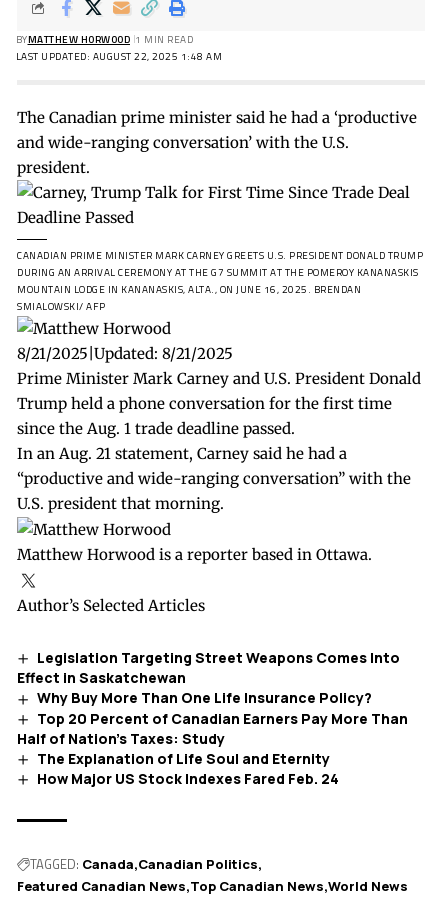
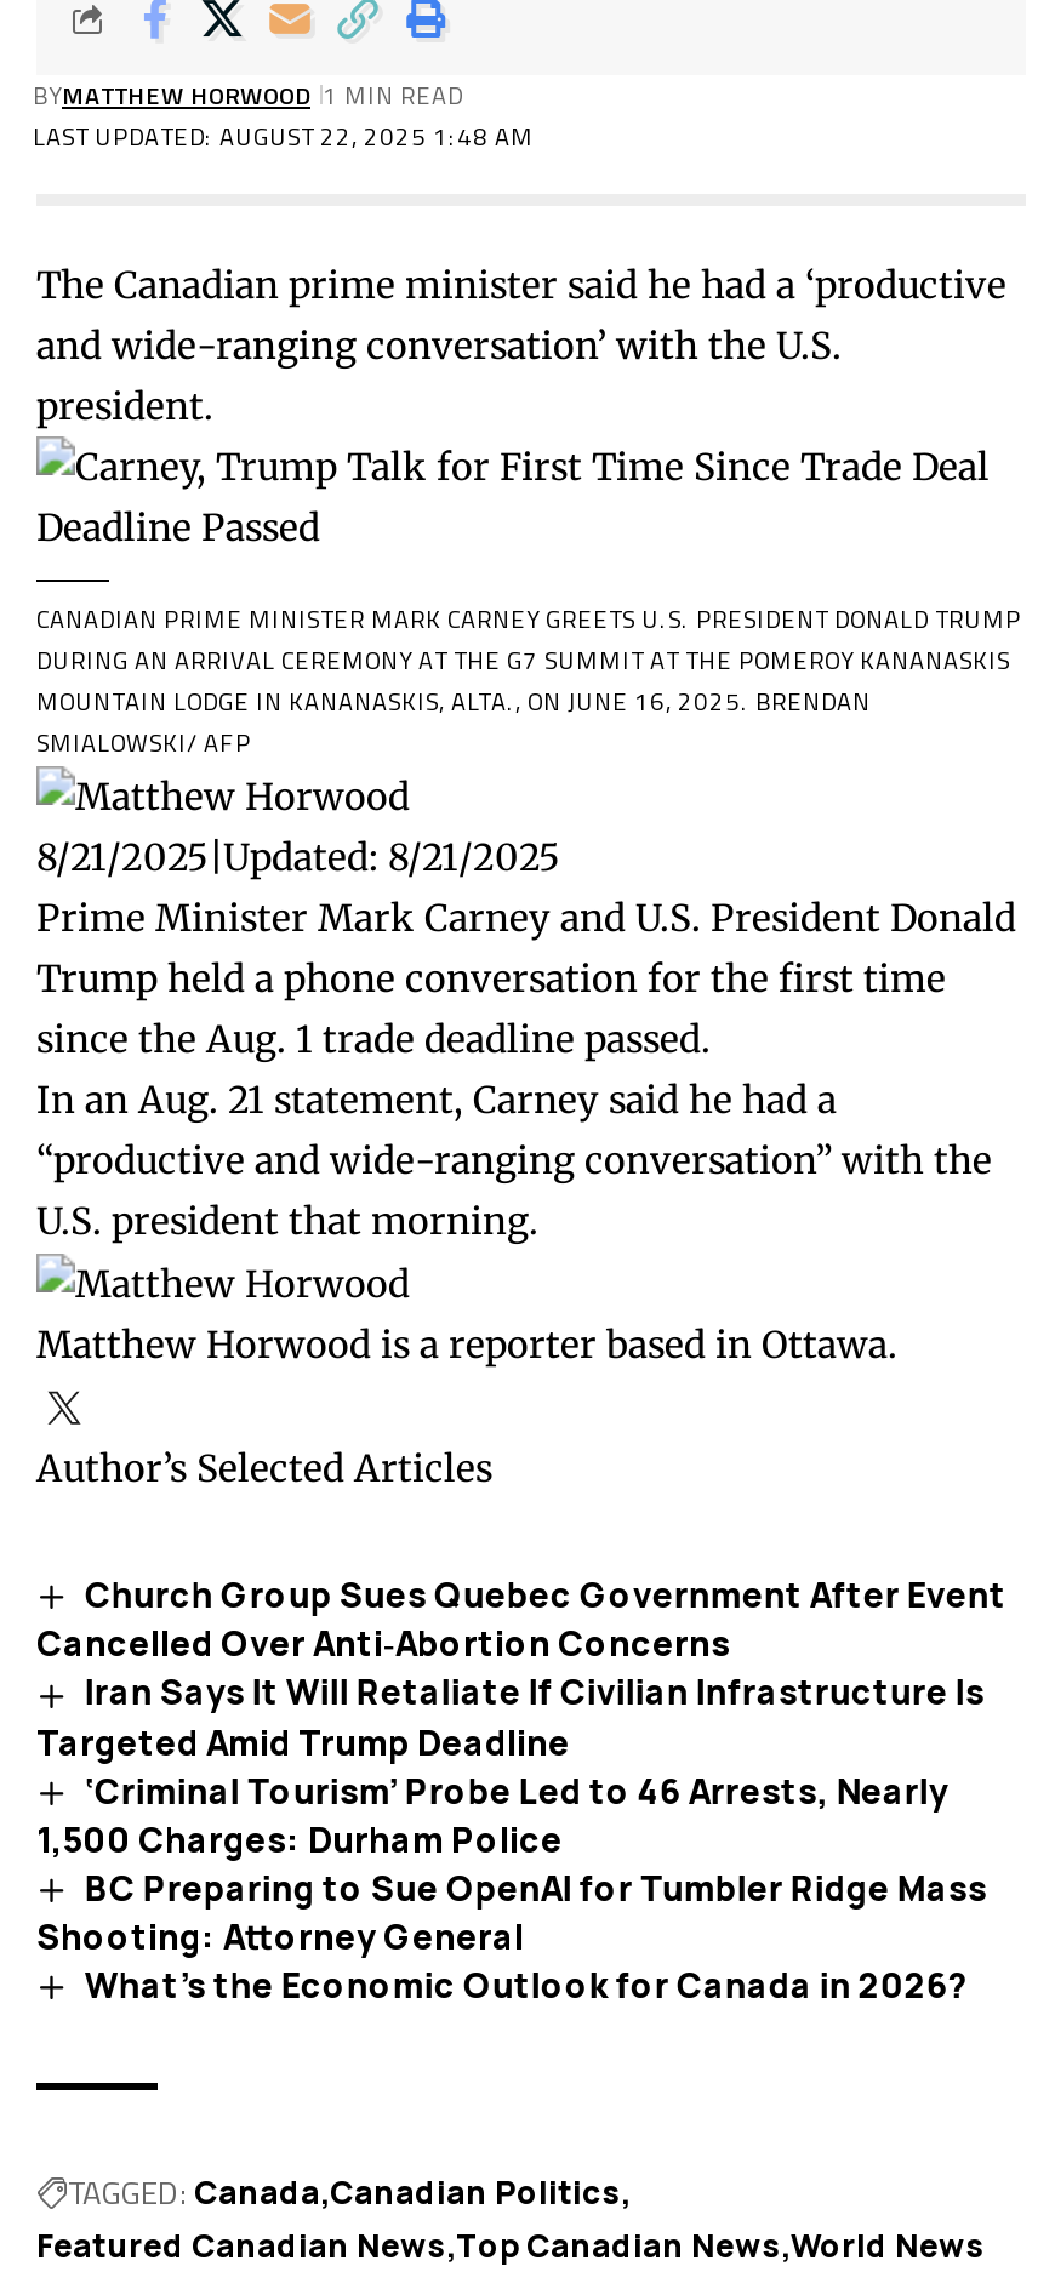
- Legislation Targeting Street Weapons Comes Into
- Effect in Saskatchewan
- Why Buy More Than One Life Insurance Policy?
- Top 20 Percent of Canadian Earners Pay More Than
- Half of Nation’s Taxes: Study
- The Explanation of Life Soul and Eternity
- How Major US Stock Indexes Fared Feb. 24
+ Church Group Sues Quebec Government After Event
+ Cancelled Over Anti‑Abortion Concerns
+ Iran Says It Will Retaliate If Civilian Infrastructure Is
+ Targeted Amid Trump Deadline
+ ‘Criminal Tourism’ Probe Led to 46 Arrests, Nearly
+ 1,500 Charges: Durham Police
+ BC Preparing to Sue OpenAI for Tumbler Ridge Mass
+ Shooting: Attorney General
+ What’s the Economic Outlook for Canada in 2026?
